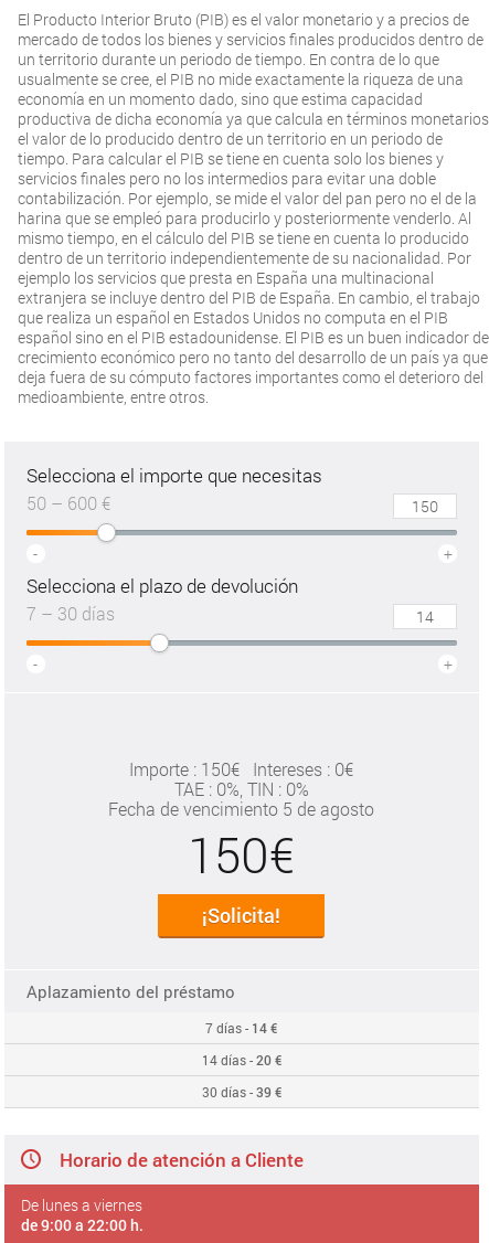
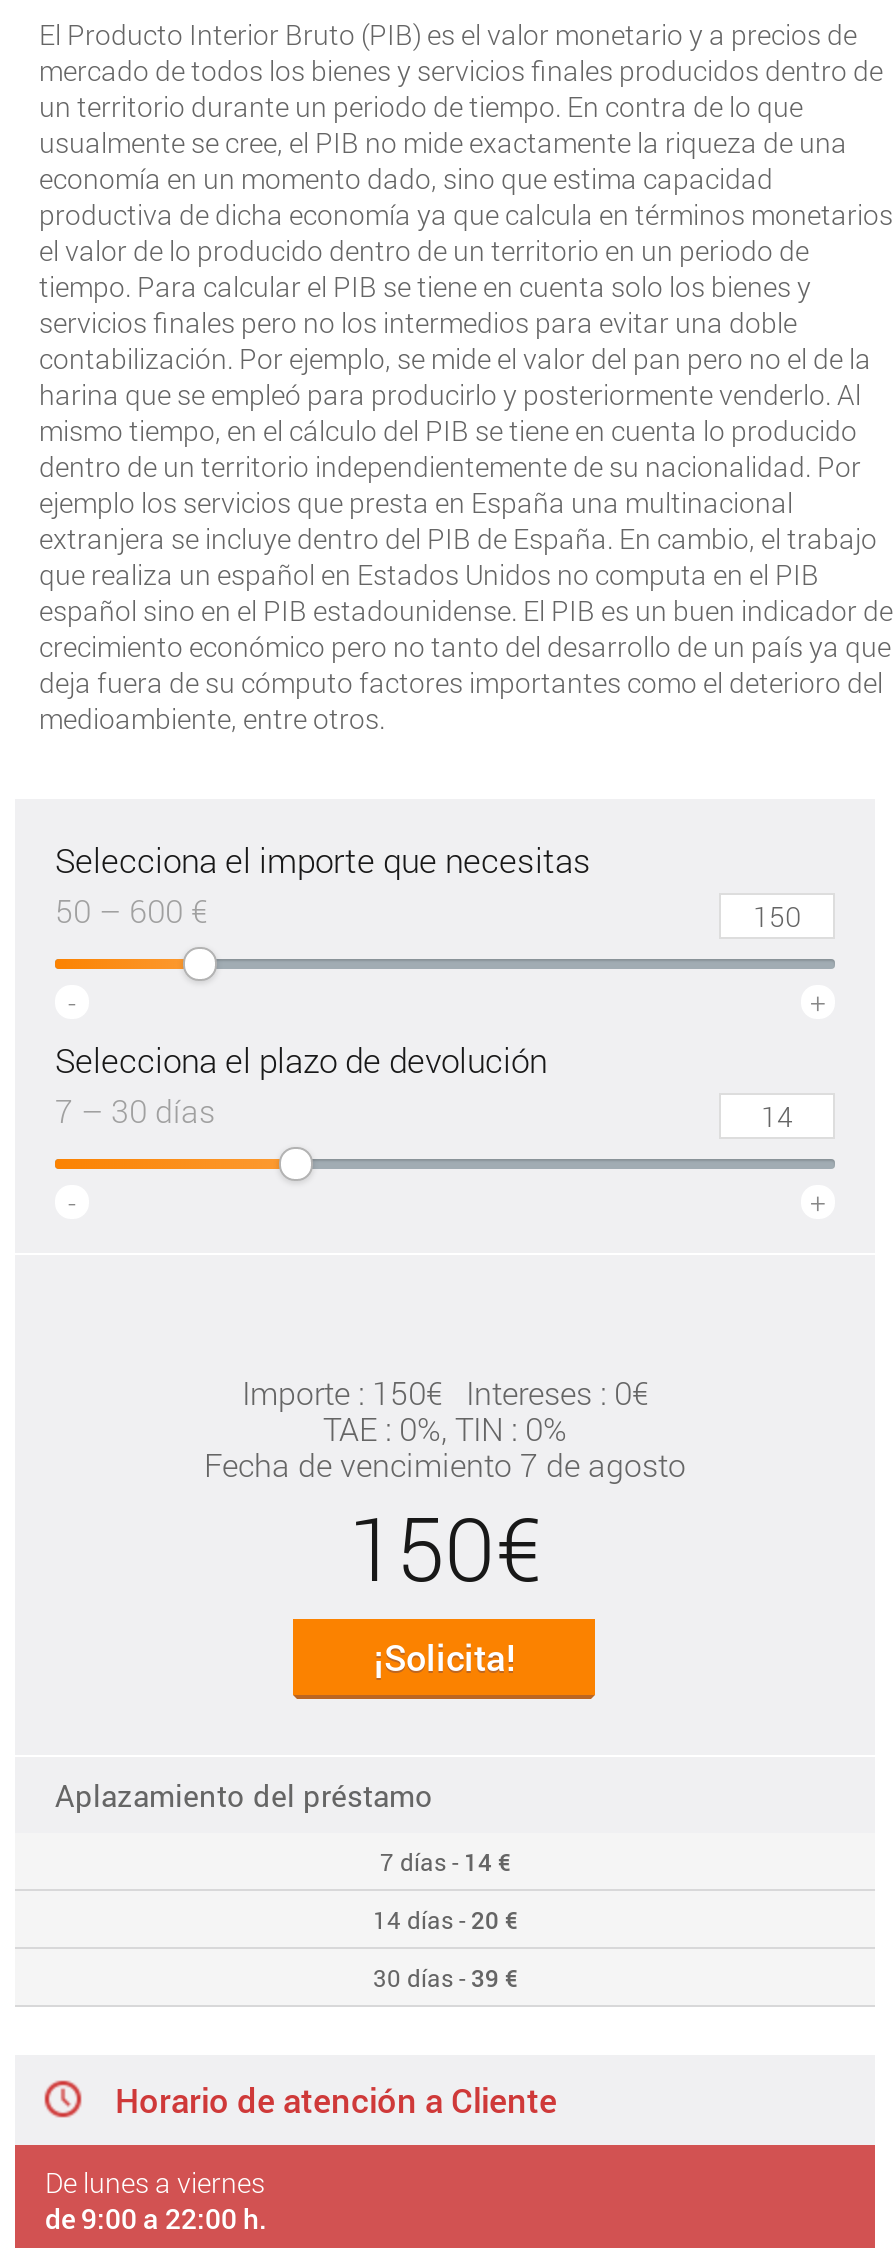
- Fecha de vencimiento 5 de agosto
+ Fecha de vencimiento 7 de agosto
